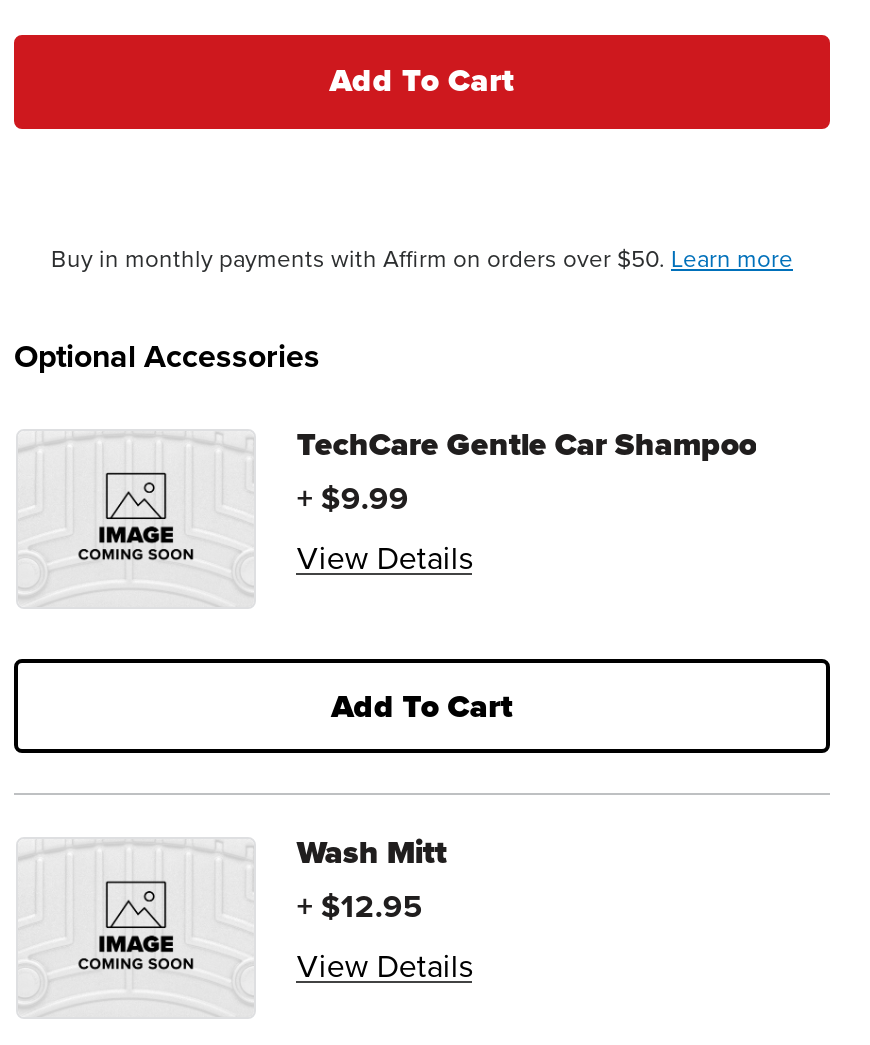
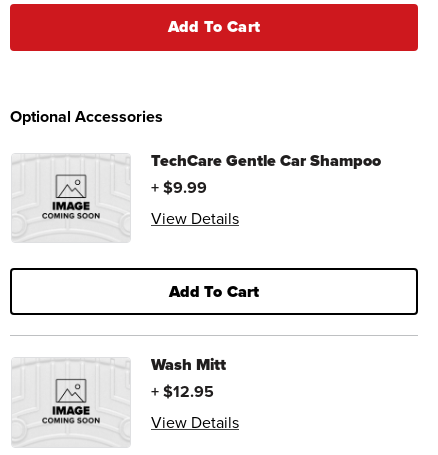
- Buy in monthly payments with Affirm on orders over $50. Learn more
